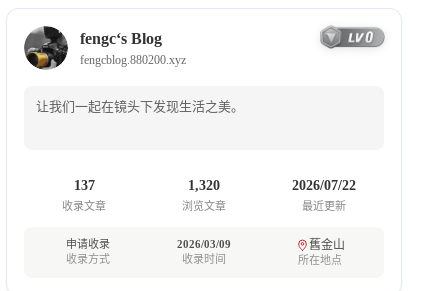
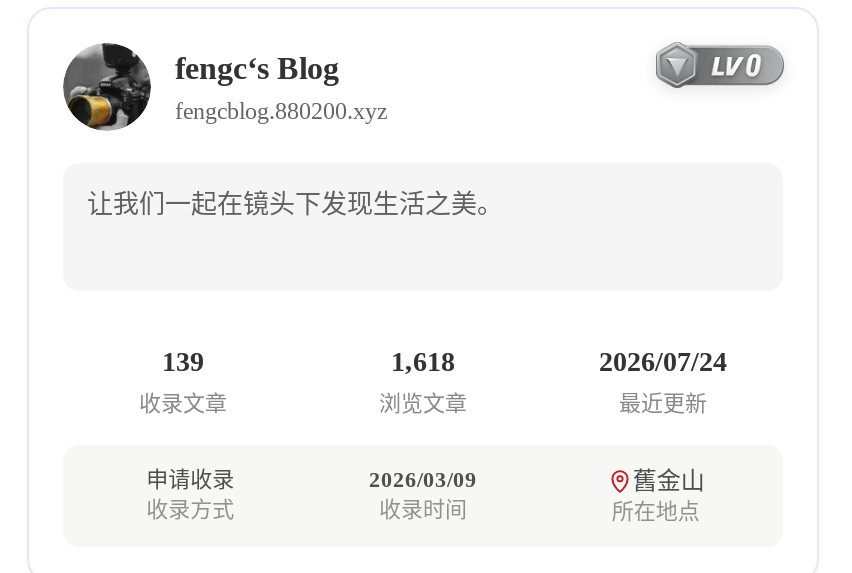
- 137
+ 139

- 1,320
+ 1,618

- 2026/07/22
+ 2026/07/24
